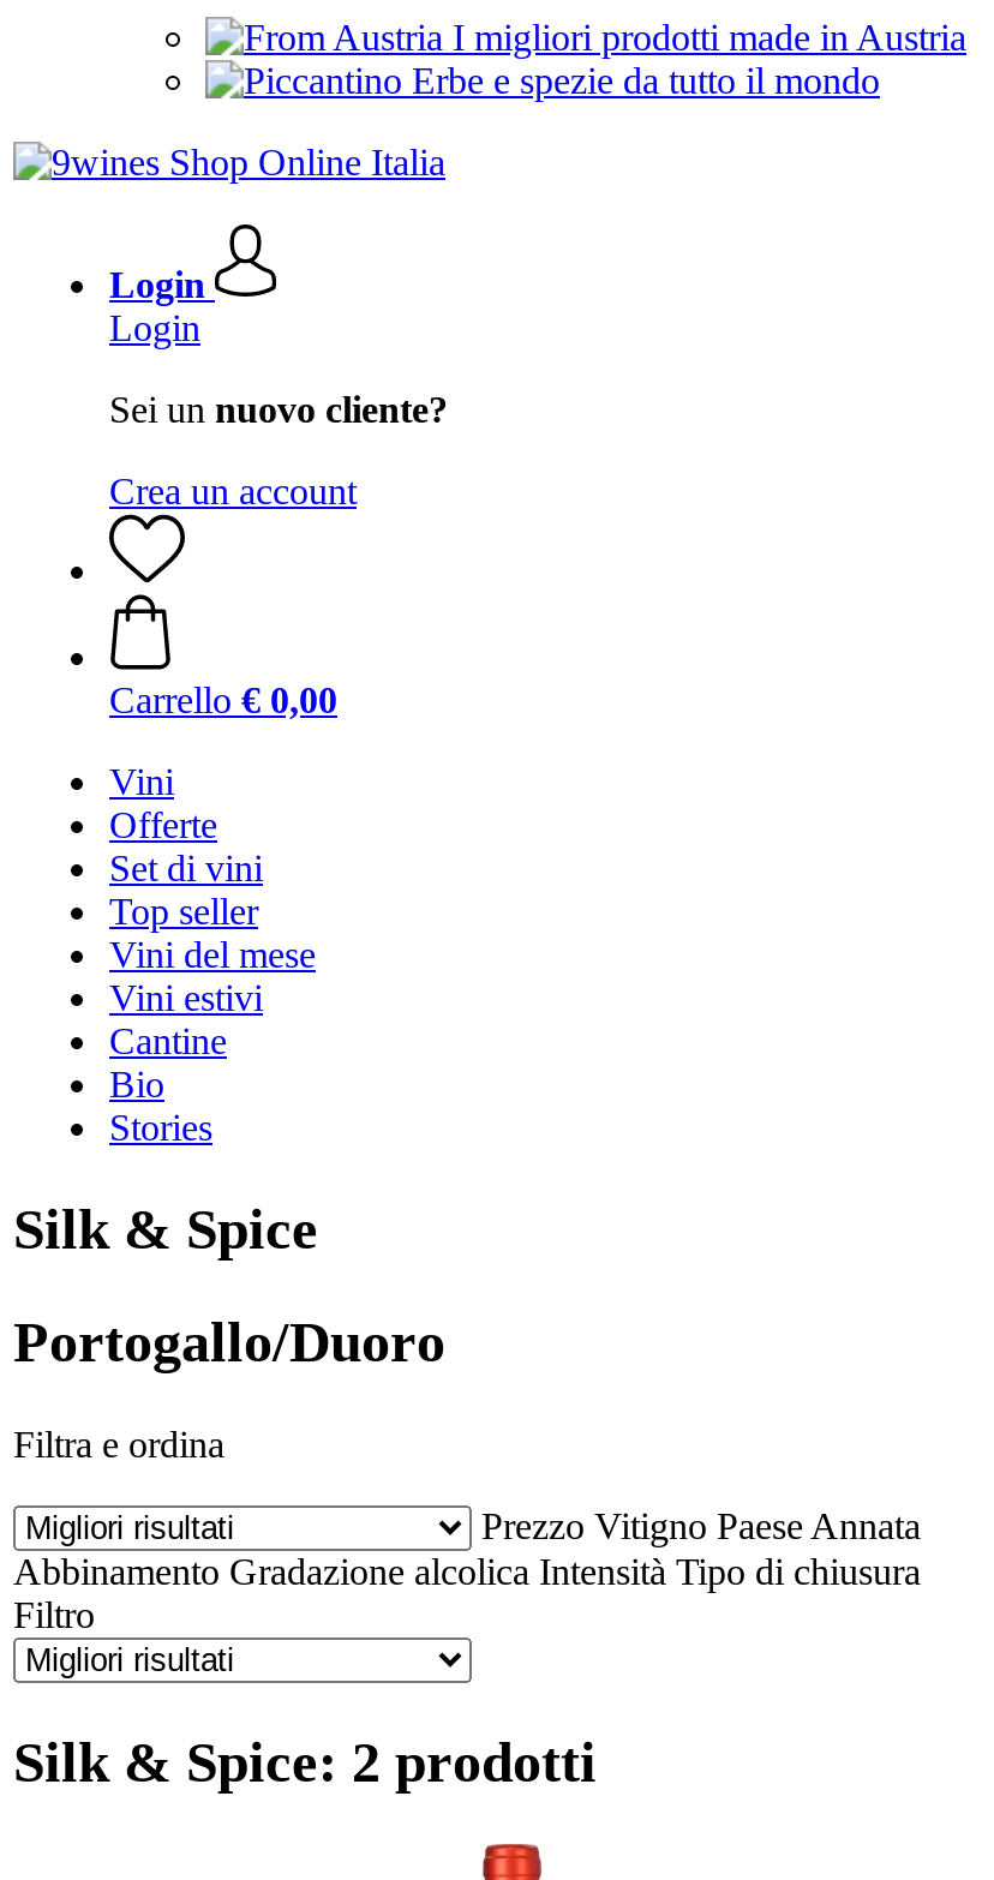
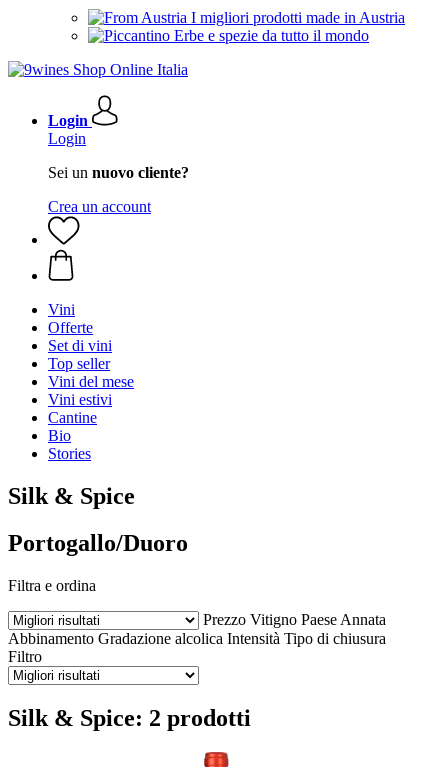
- Carrello € 0,00
